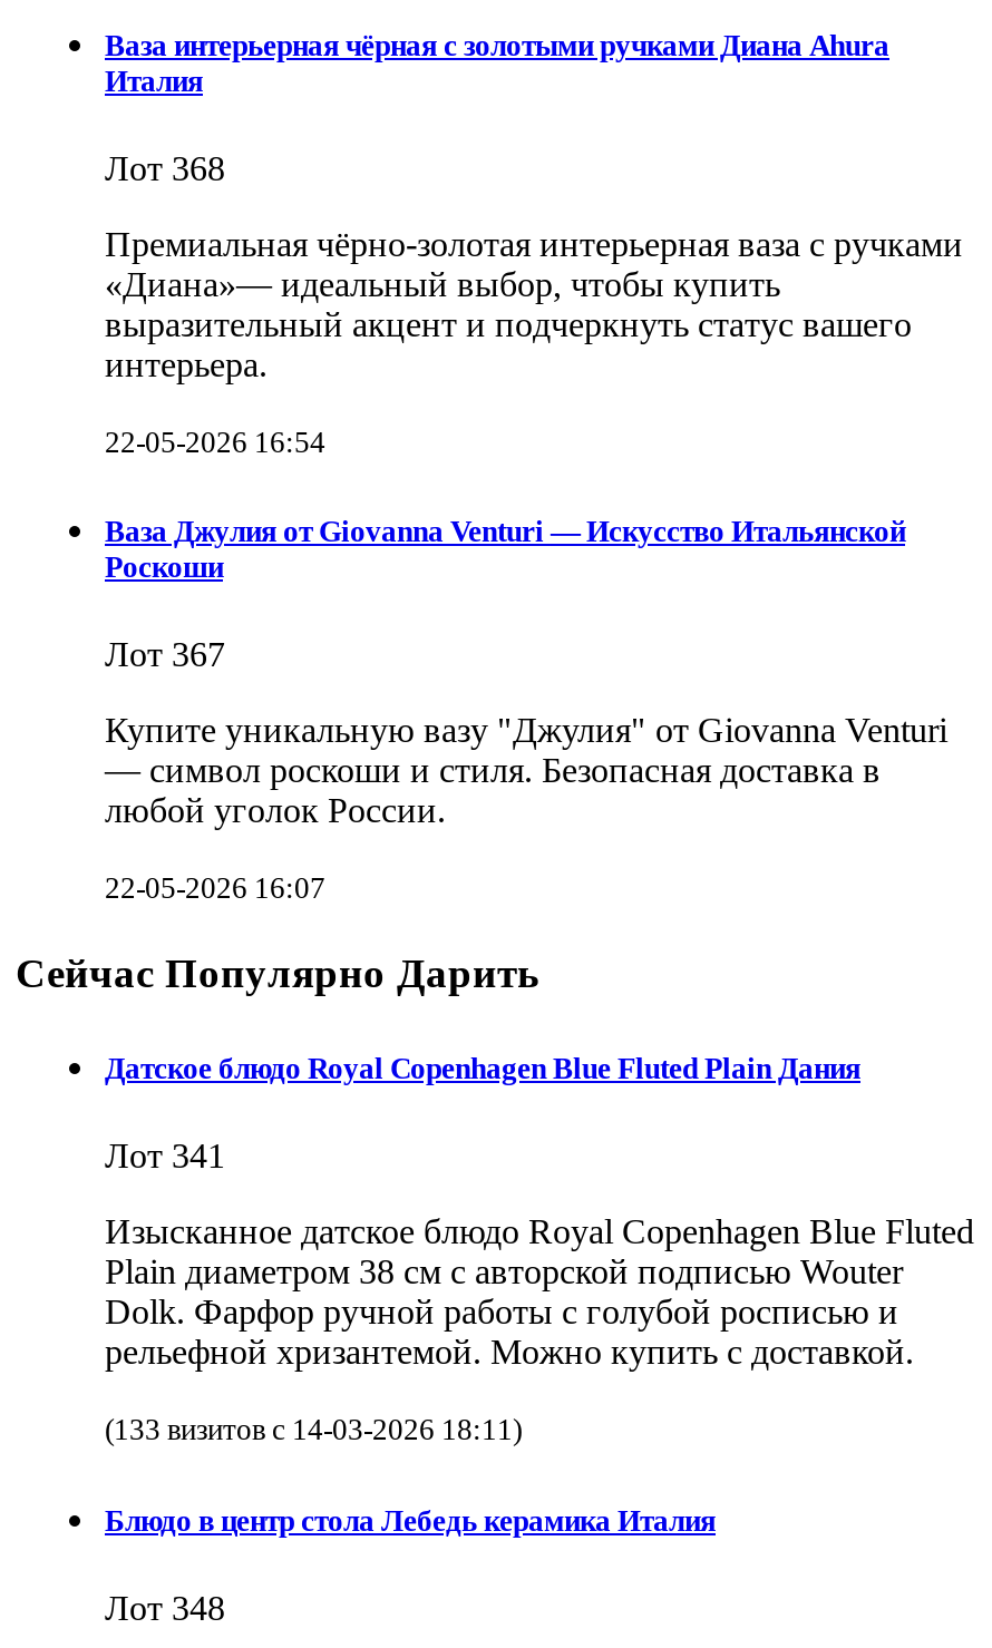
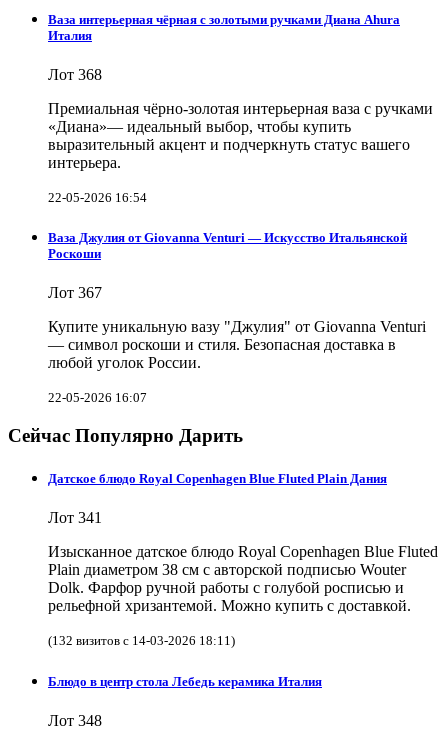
- (133 визитов с 14-03-2026 18:11)
+ (132 визитов с 14-03-2026 18:11)
